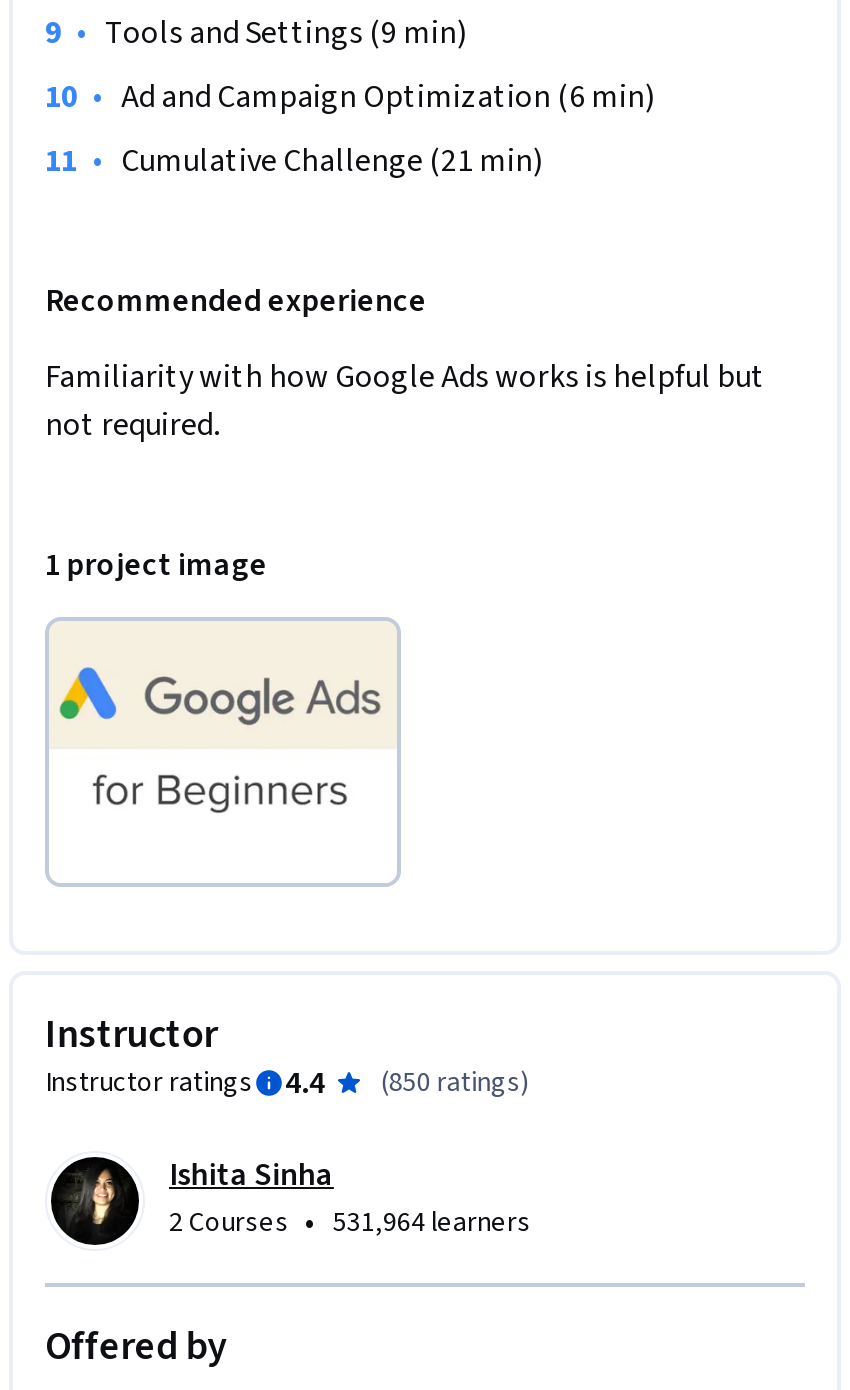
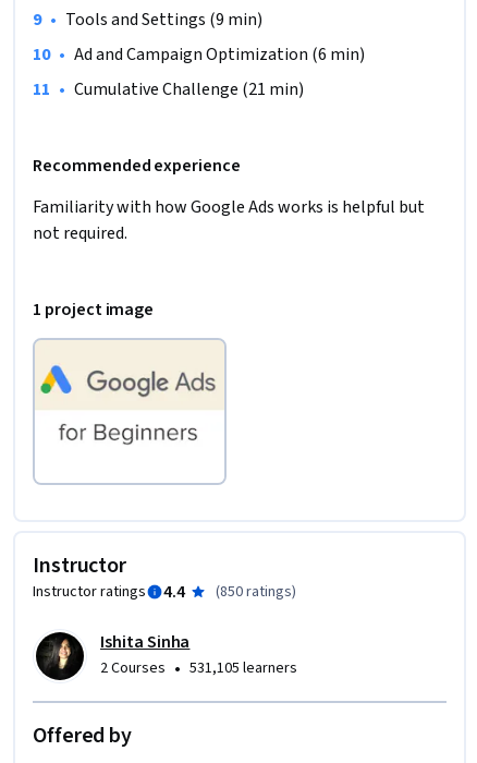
- 2 Courses • 531,964 learners
+ 2 Courses • 531,105 learners
